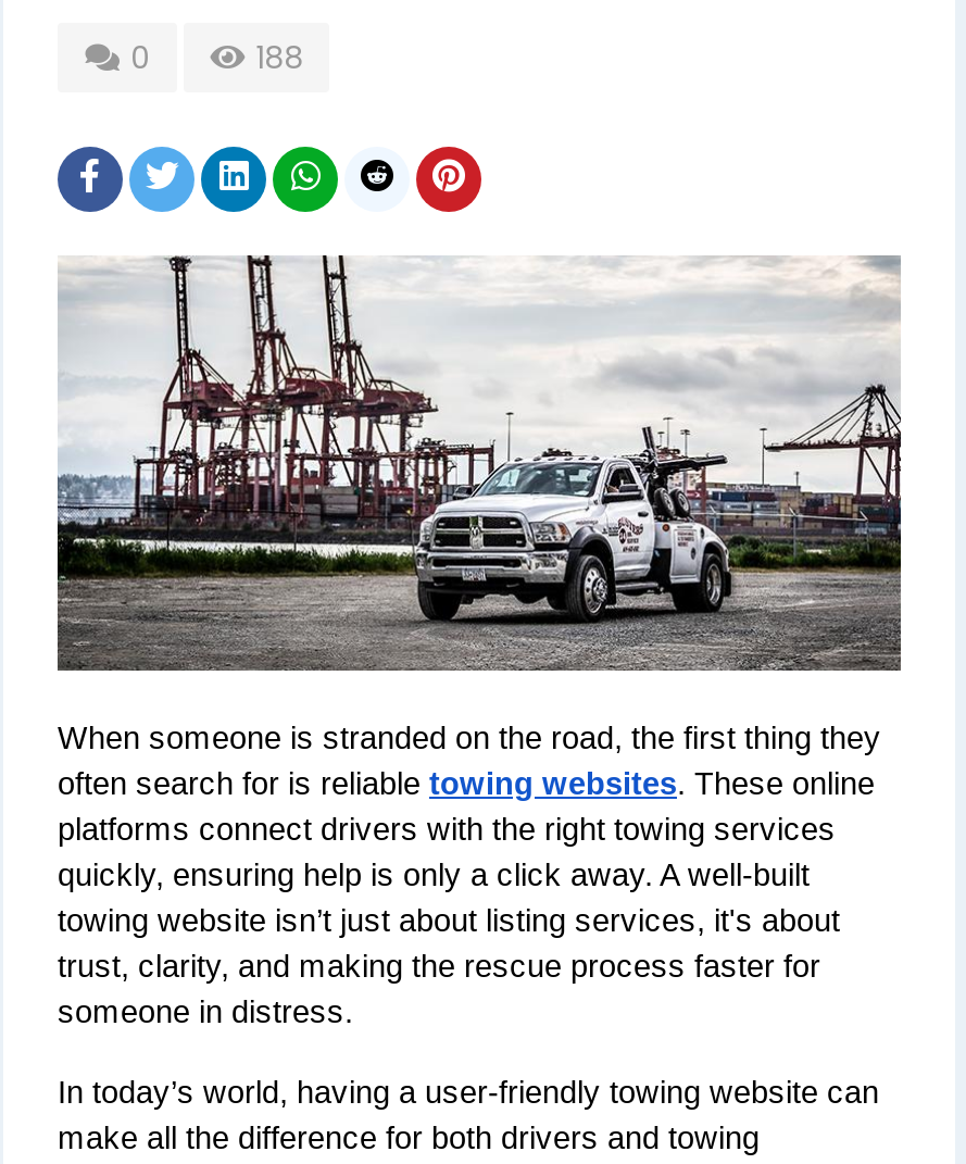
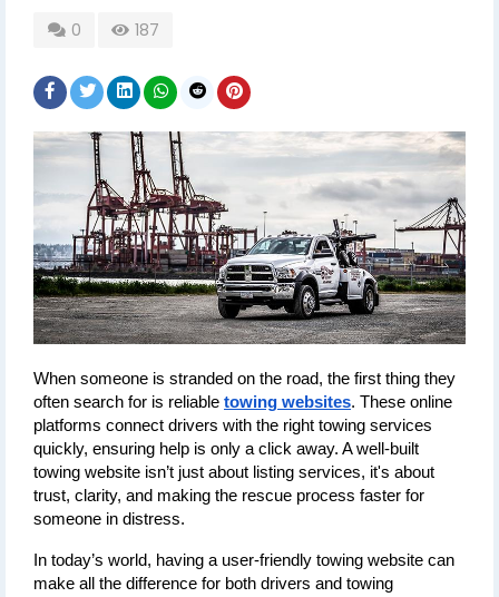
- 188
+ 187
